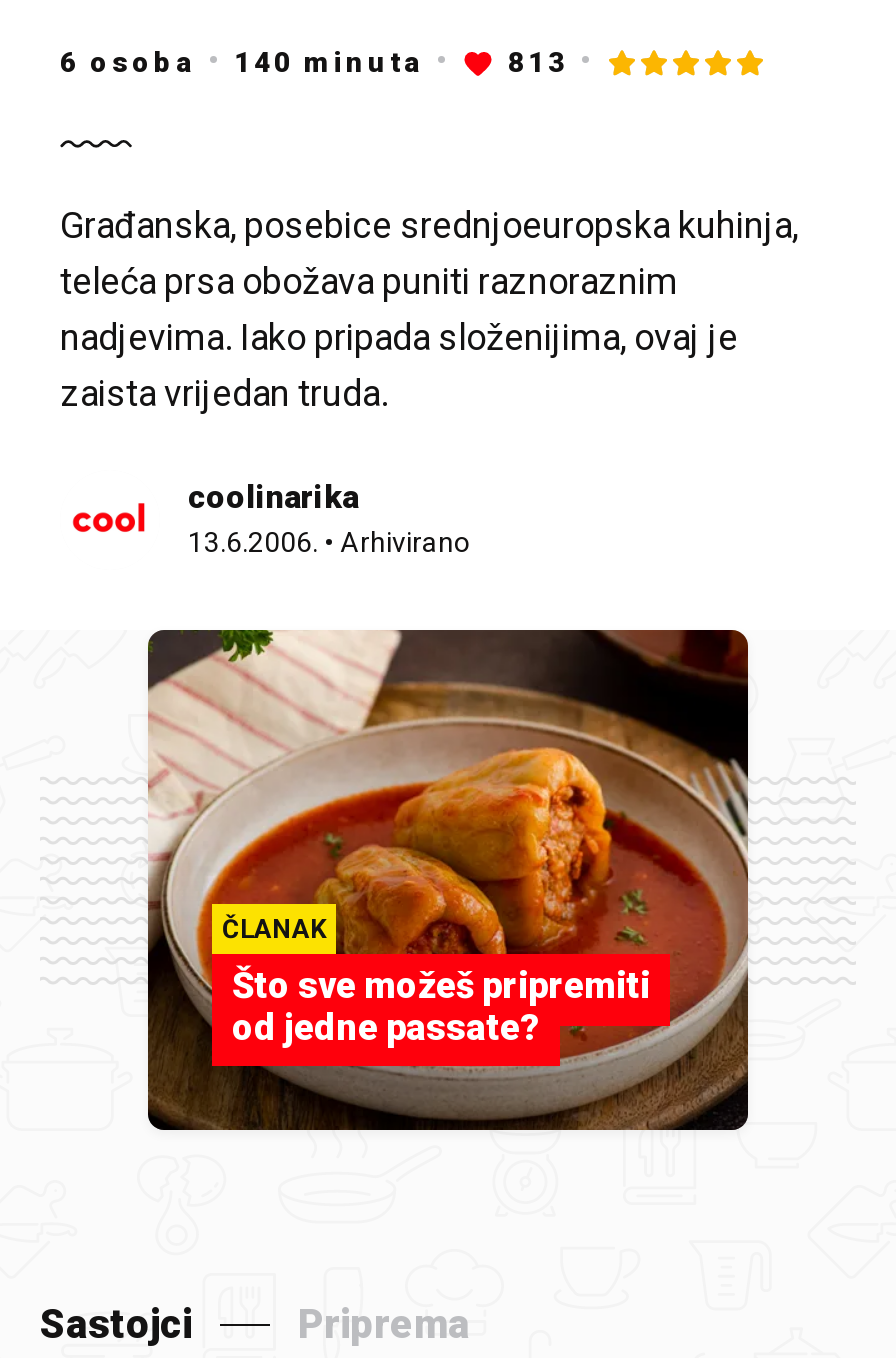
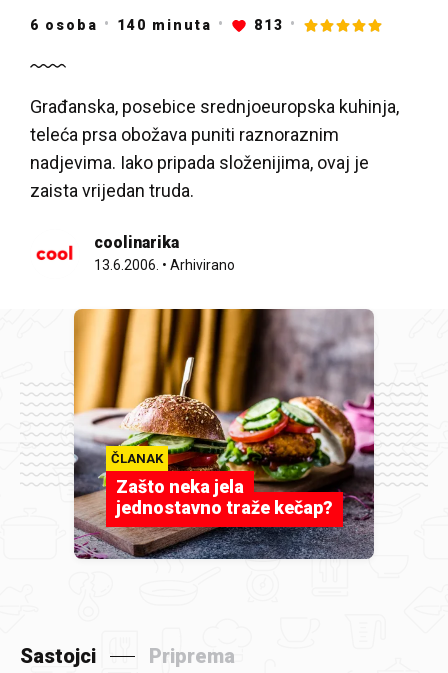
- [image]
- Što sve možeš pripremiti
- od jedne passate?
+ [image]
+ Zašto neka jela
+ jednostavno traže kečap?
